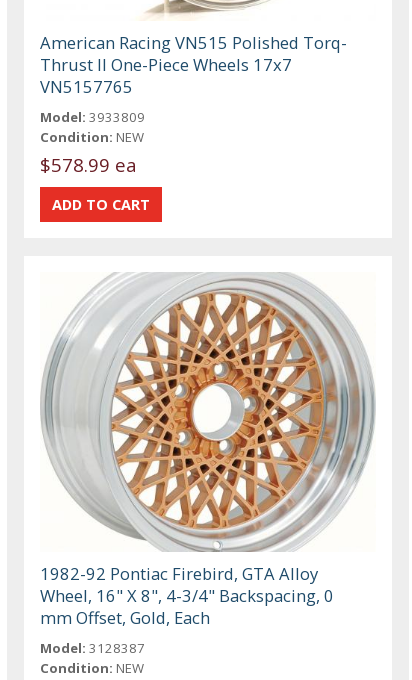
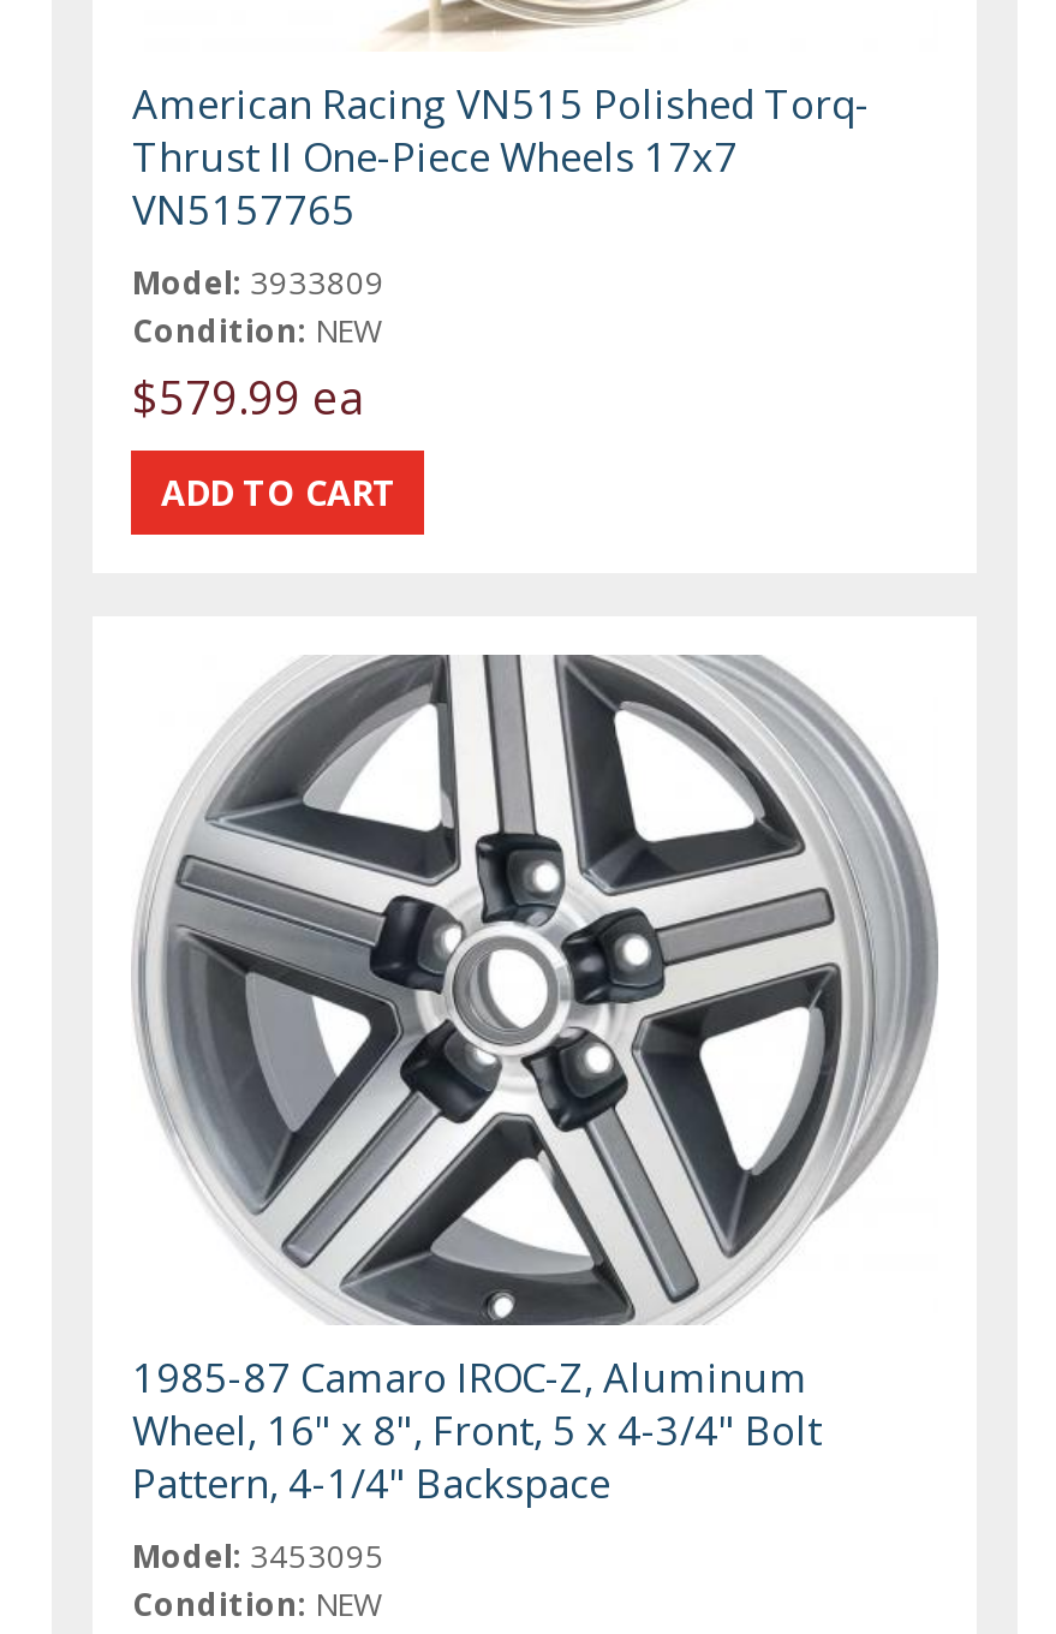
- $578.99 ea
+ $579.99 ea

- [image]
- 1982-92 Pontiac Firebird, GTA Alloy
- Wheel, 16" X 8", 4-3/4" Backspacing, 0
- mm Offset, Gold, Each
- Model: 3128387
+ [image]
+ 1985-87 Camaro IROC-Z, Aluminum
+ Wheel, 16" x 8", Front, 5 x 4-3/4" Bolt
+ Pattern, 4-1/4" Backspace
+ Model: 3453095
